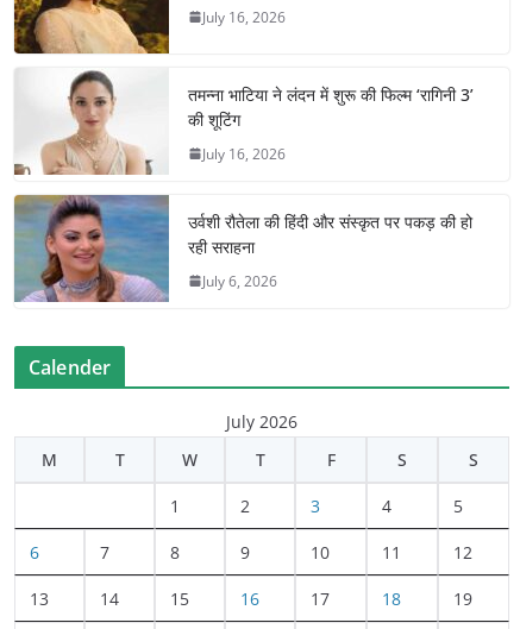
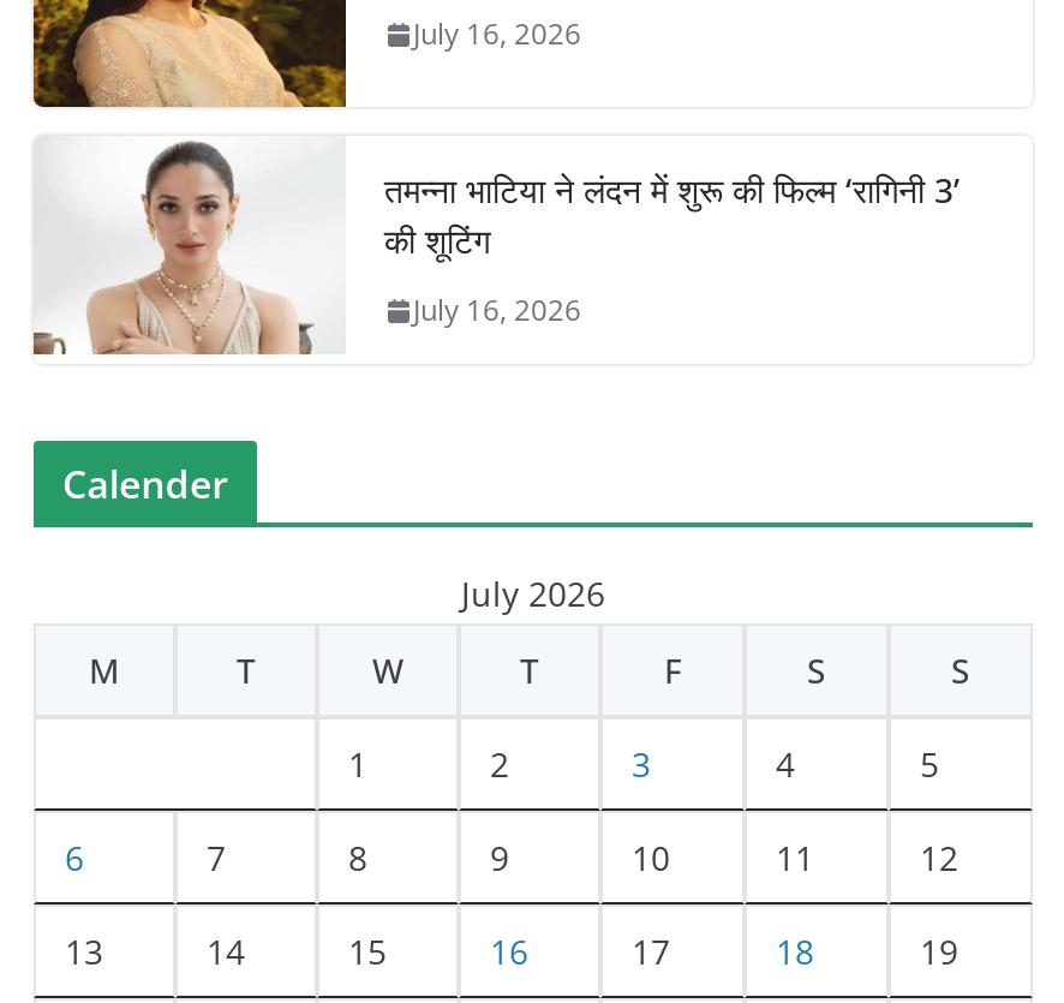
- [image]
- उर्वशी रौतेला की हिंदी और संस्कृत पर पकड़ की हो
- रही सराहना
- July 6, 2026
